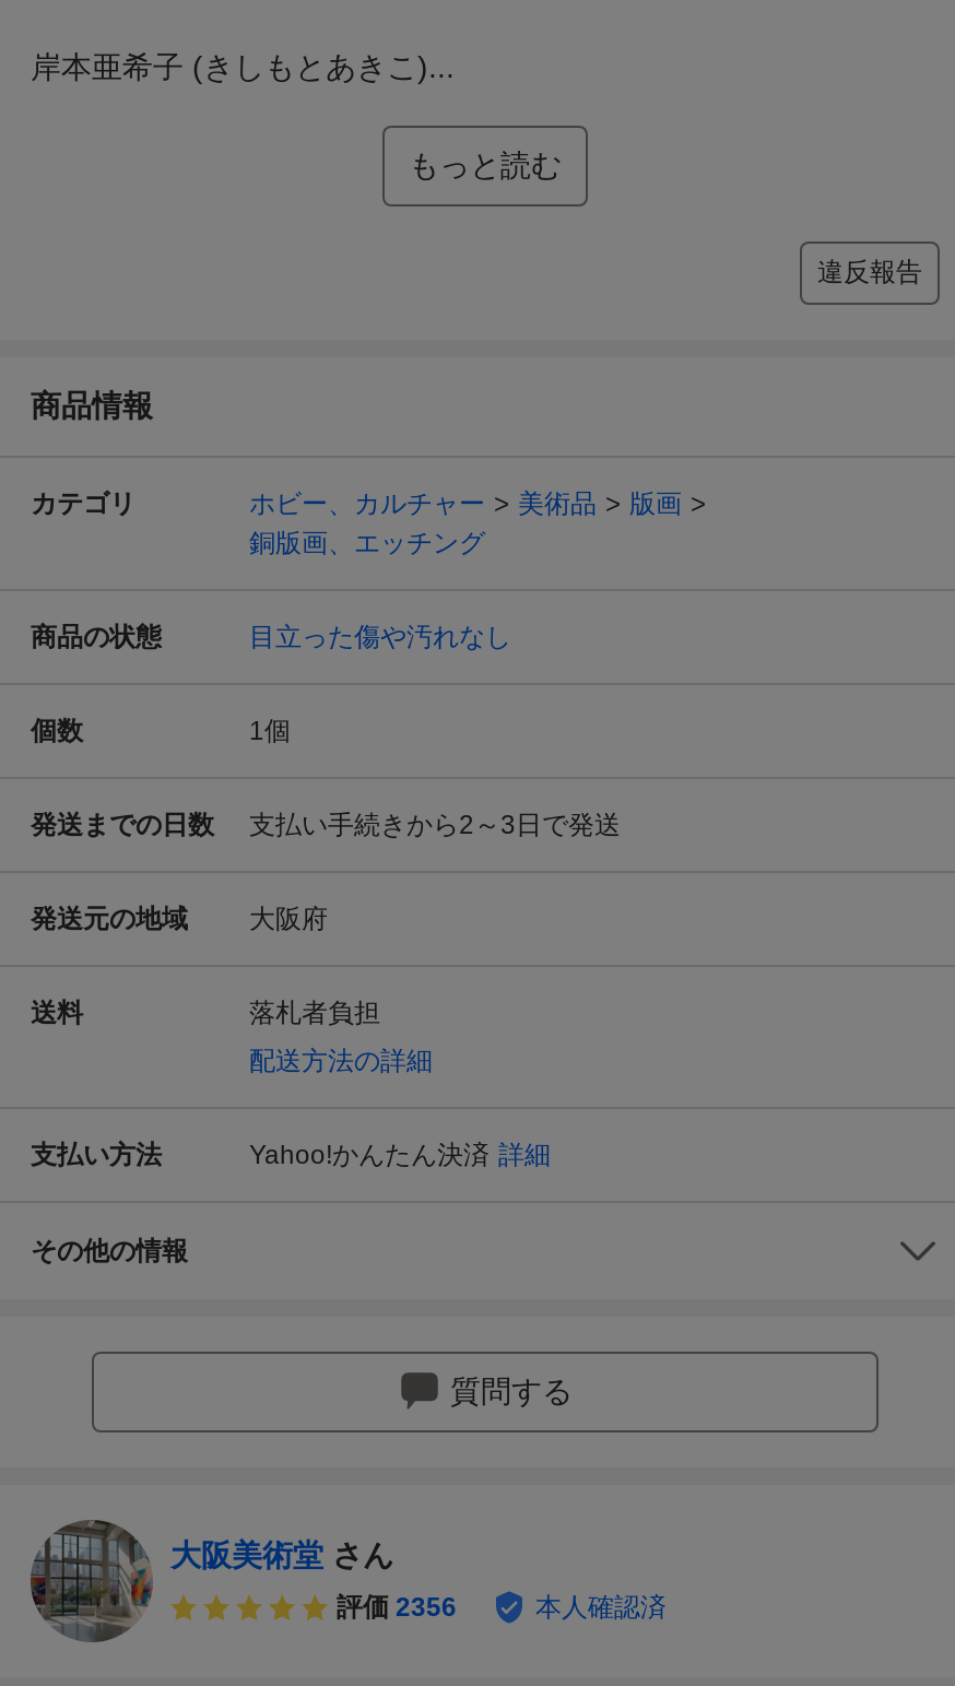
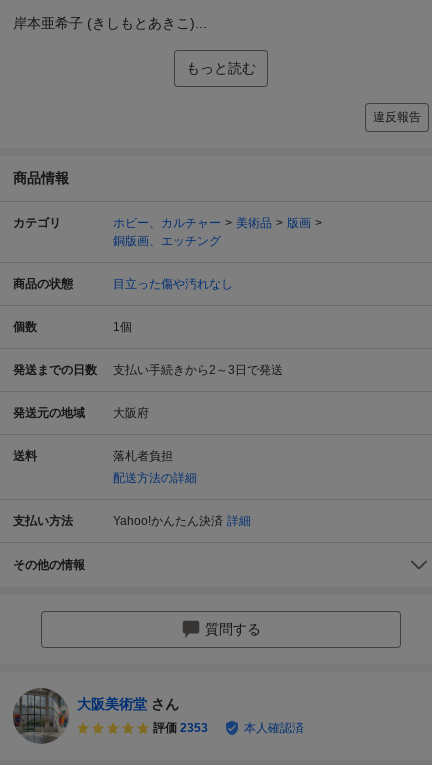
- 評価 2356
+ 評価 2353
